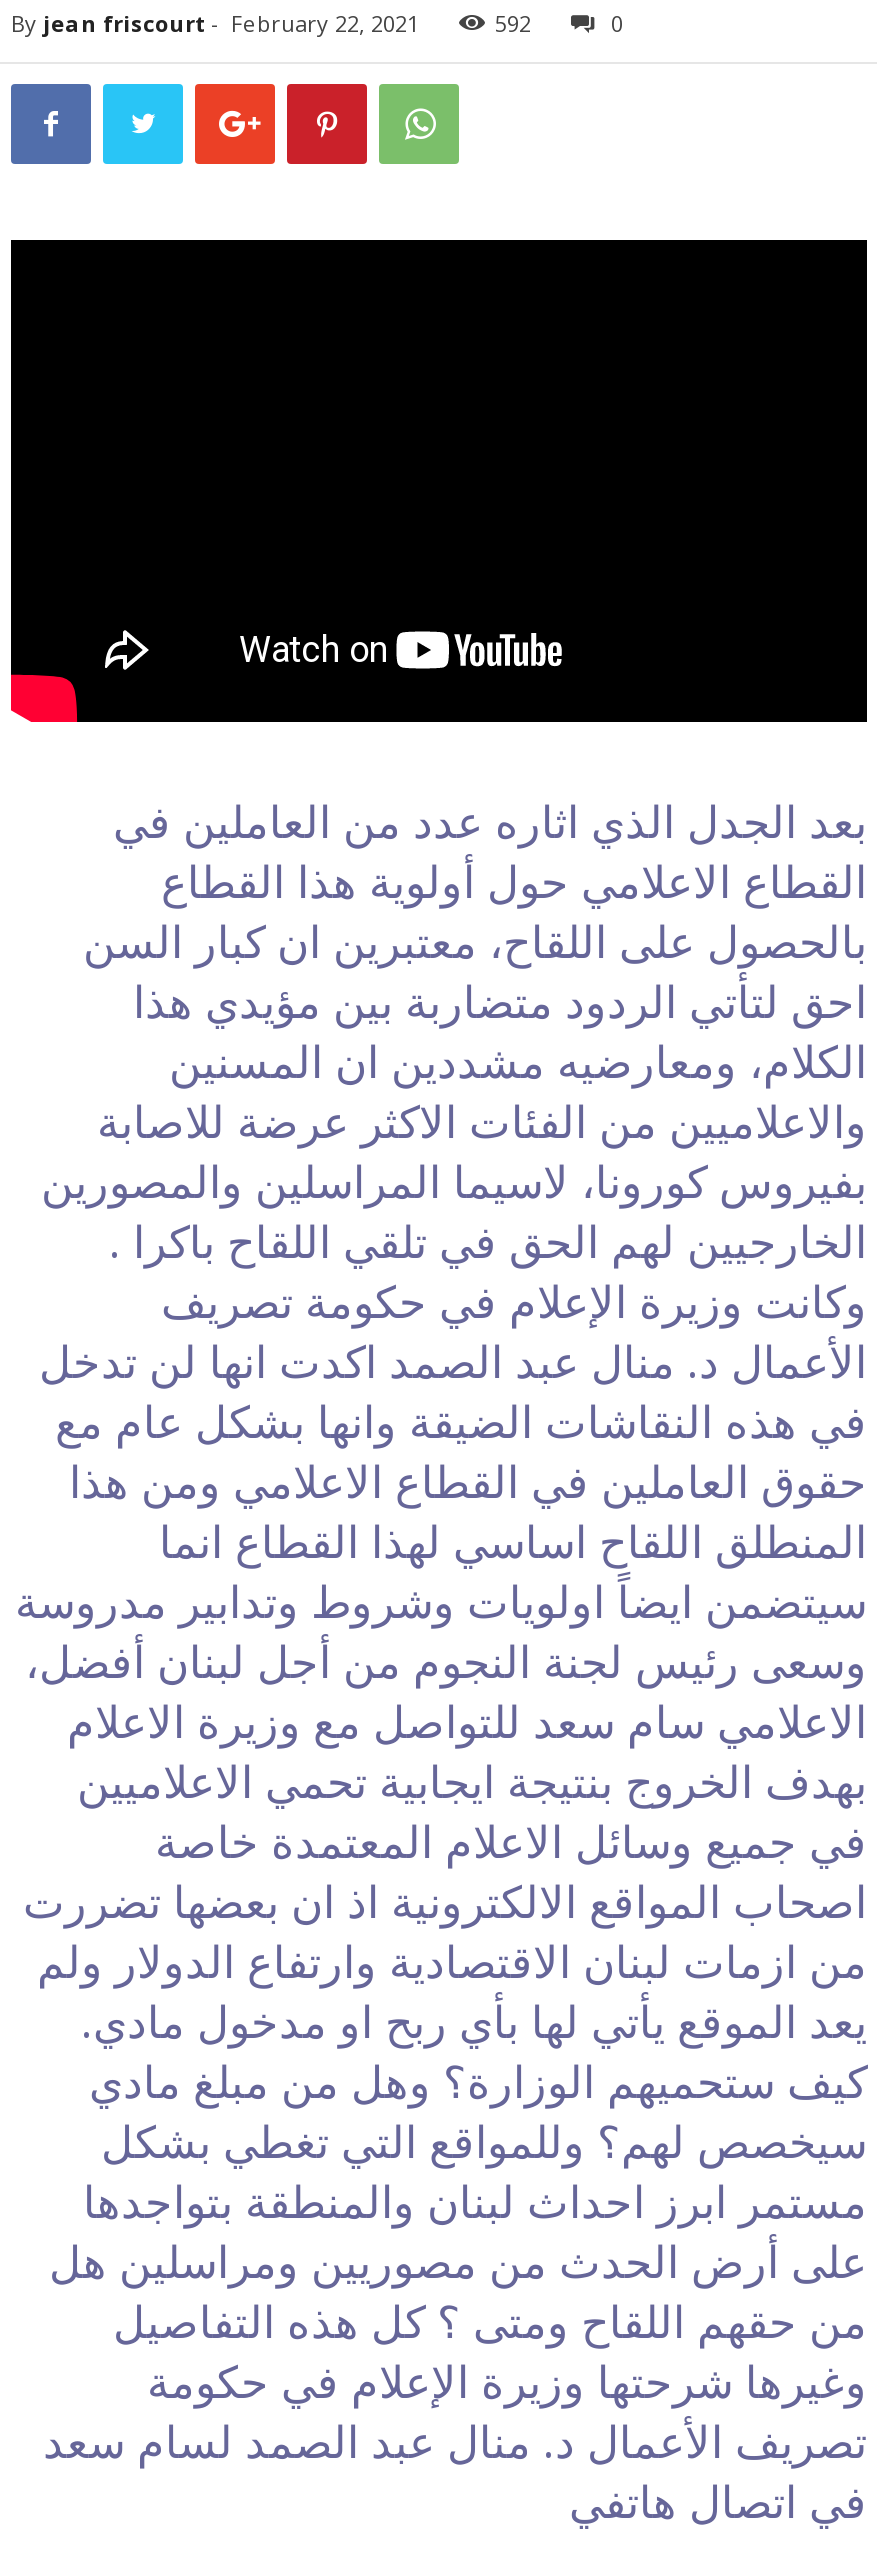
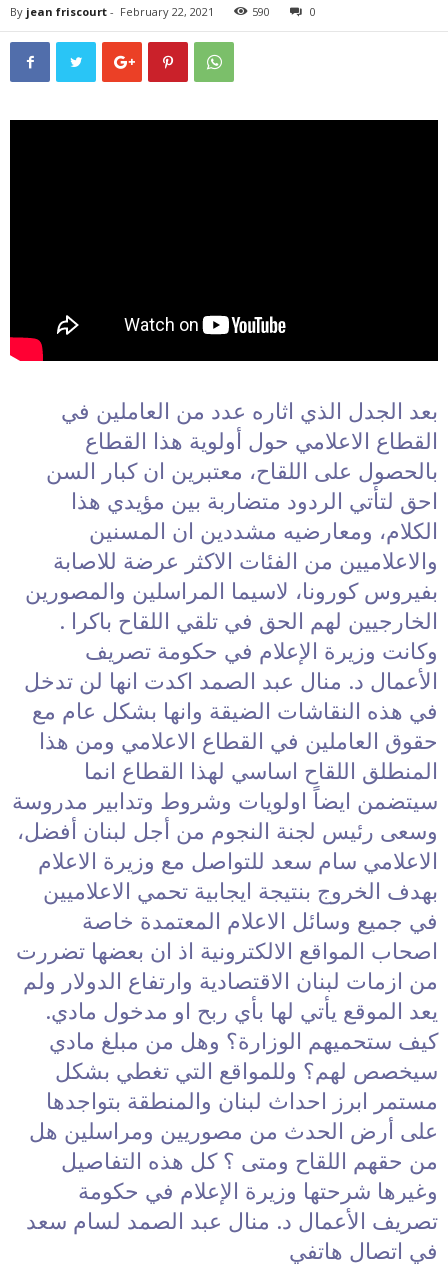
- 592
+ 590
